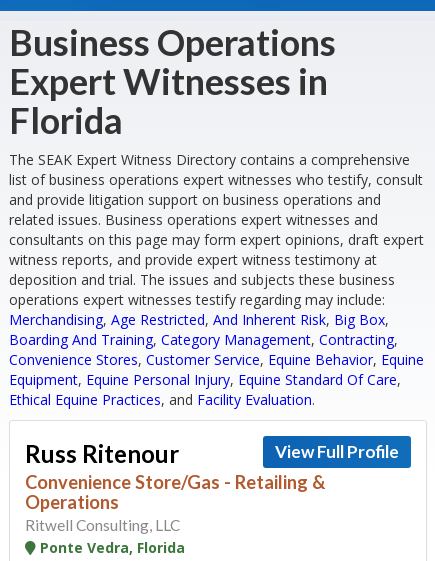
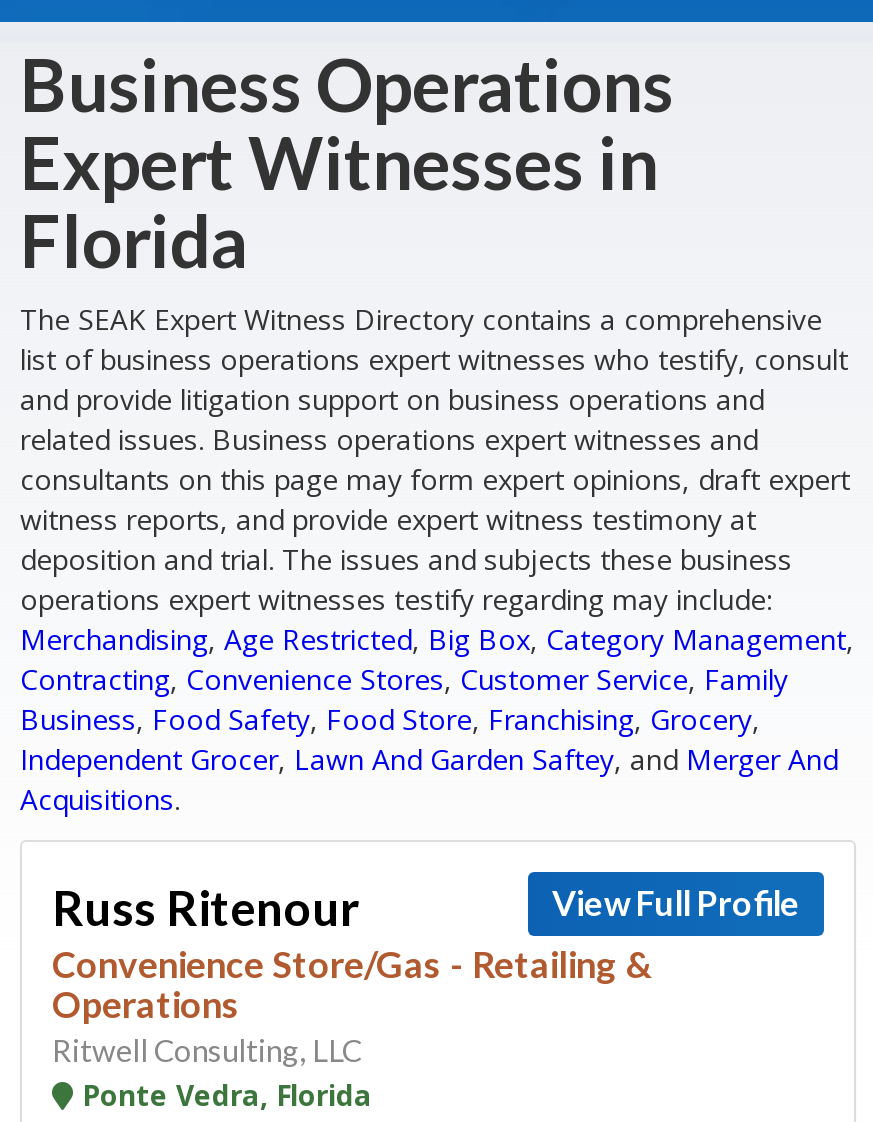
- Merchandising, Age Restricted, And Inherent Risk, Big Box,
- Boarding And Training, Category Management, Contracting,
- Convenience Stores, Customer Service, Equine Behavior, Equine
- Equipment, Equine Personal Injury, Equine Standard Of Care,
- Ethical Equine Practices, and Facility Evaluation.
+ Merchandising, Age Restricted, Big Box, Category Management,
+ Contracting, Convenience Stores, Customer Service, Family
+ Business, Food Safety, Food Store, Franchising, Grocery,
+ Independent Grocer, Lawn And Garden Saftey, and Merger And
+ Acquisitions.
